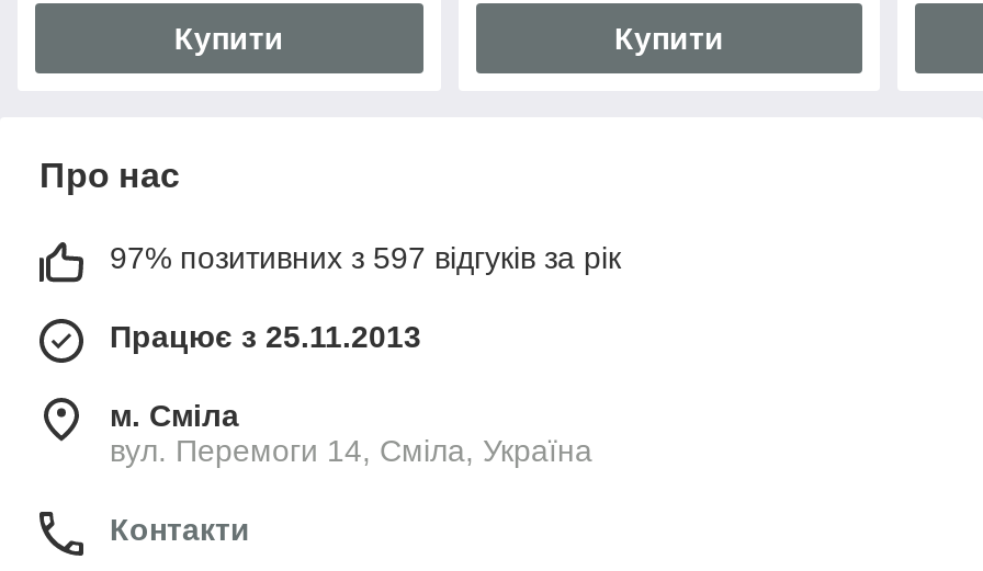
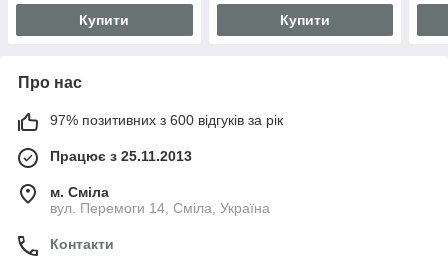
- 97% позитивних з 597 відгуків за рік
+ 97% позитивних з 600 відгуків за рік
